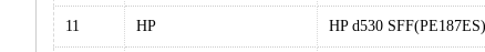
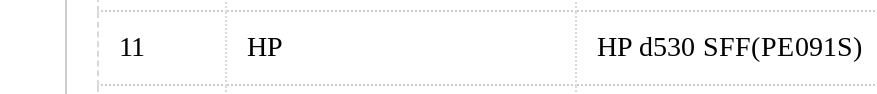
- HP d530 SFF(PE187ES)
+ HP d530 SFF(PE091S)
